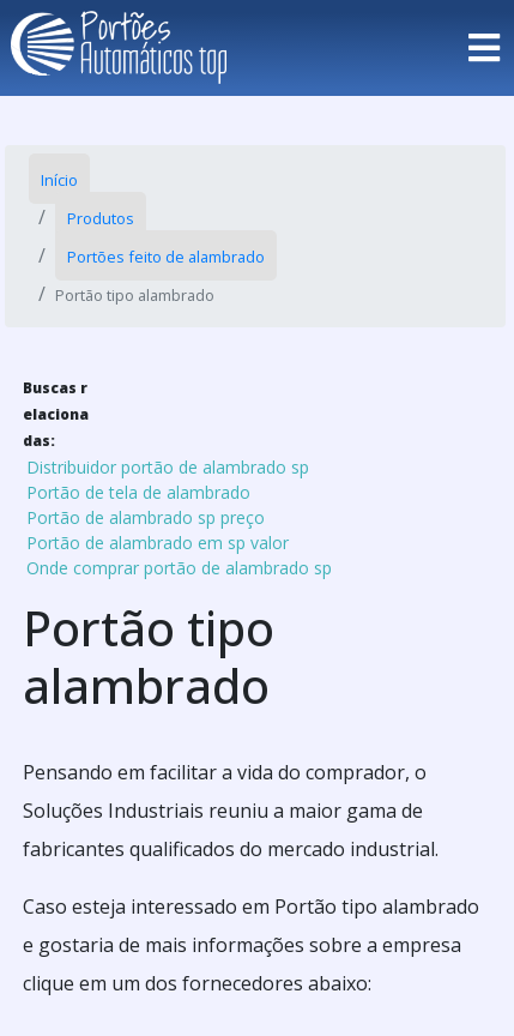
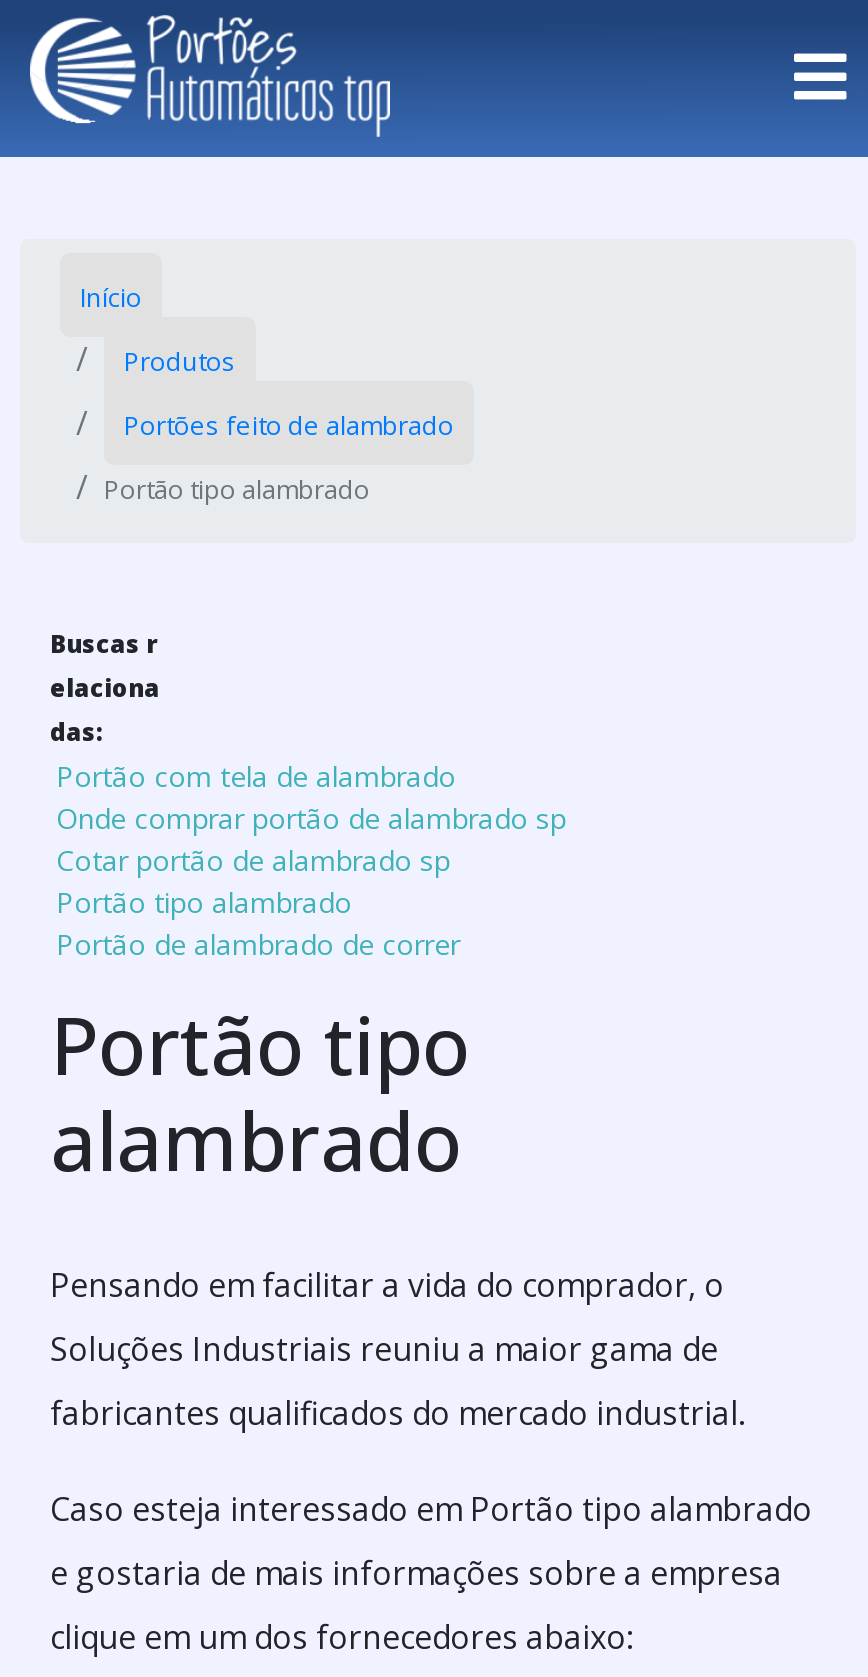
- Distribuidor portão de alambrado sp
- Portão de tela de alambrado
- Portão de alambrado sp preço
- Portão de alambrado em sp valor
+ Portão com tela de alambrado

moved up: Onde comprar portão de alambrado sp

+ Cotar portão de alambrado sp
+ Portão tipo alambrado
+ Portão de alambrado de correr
